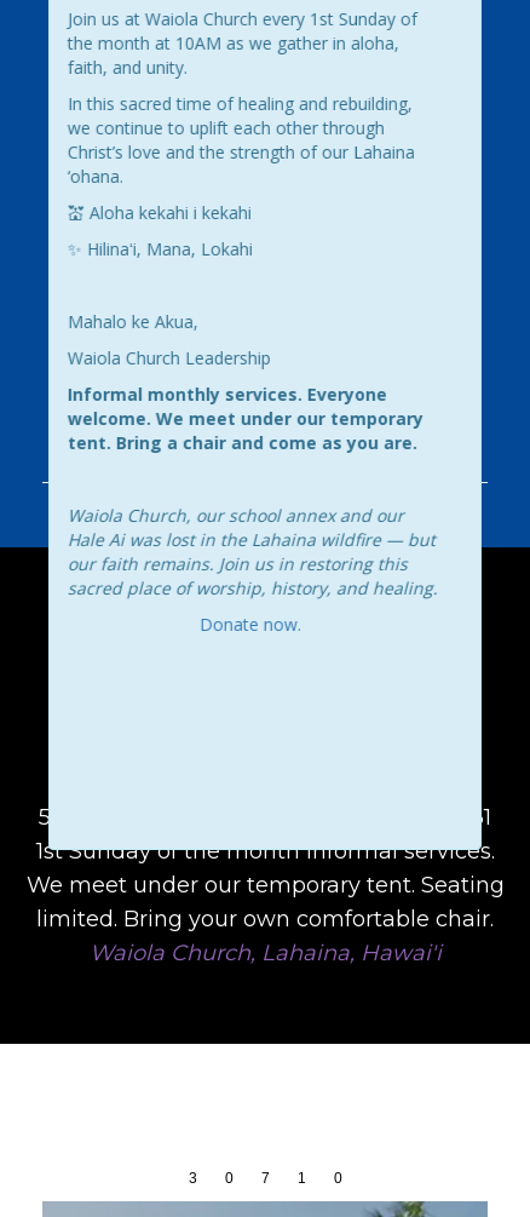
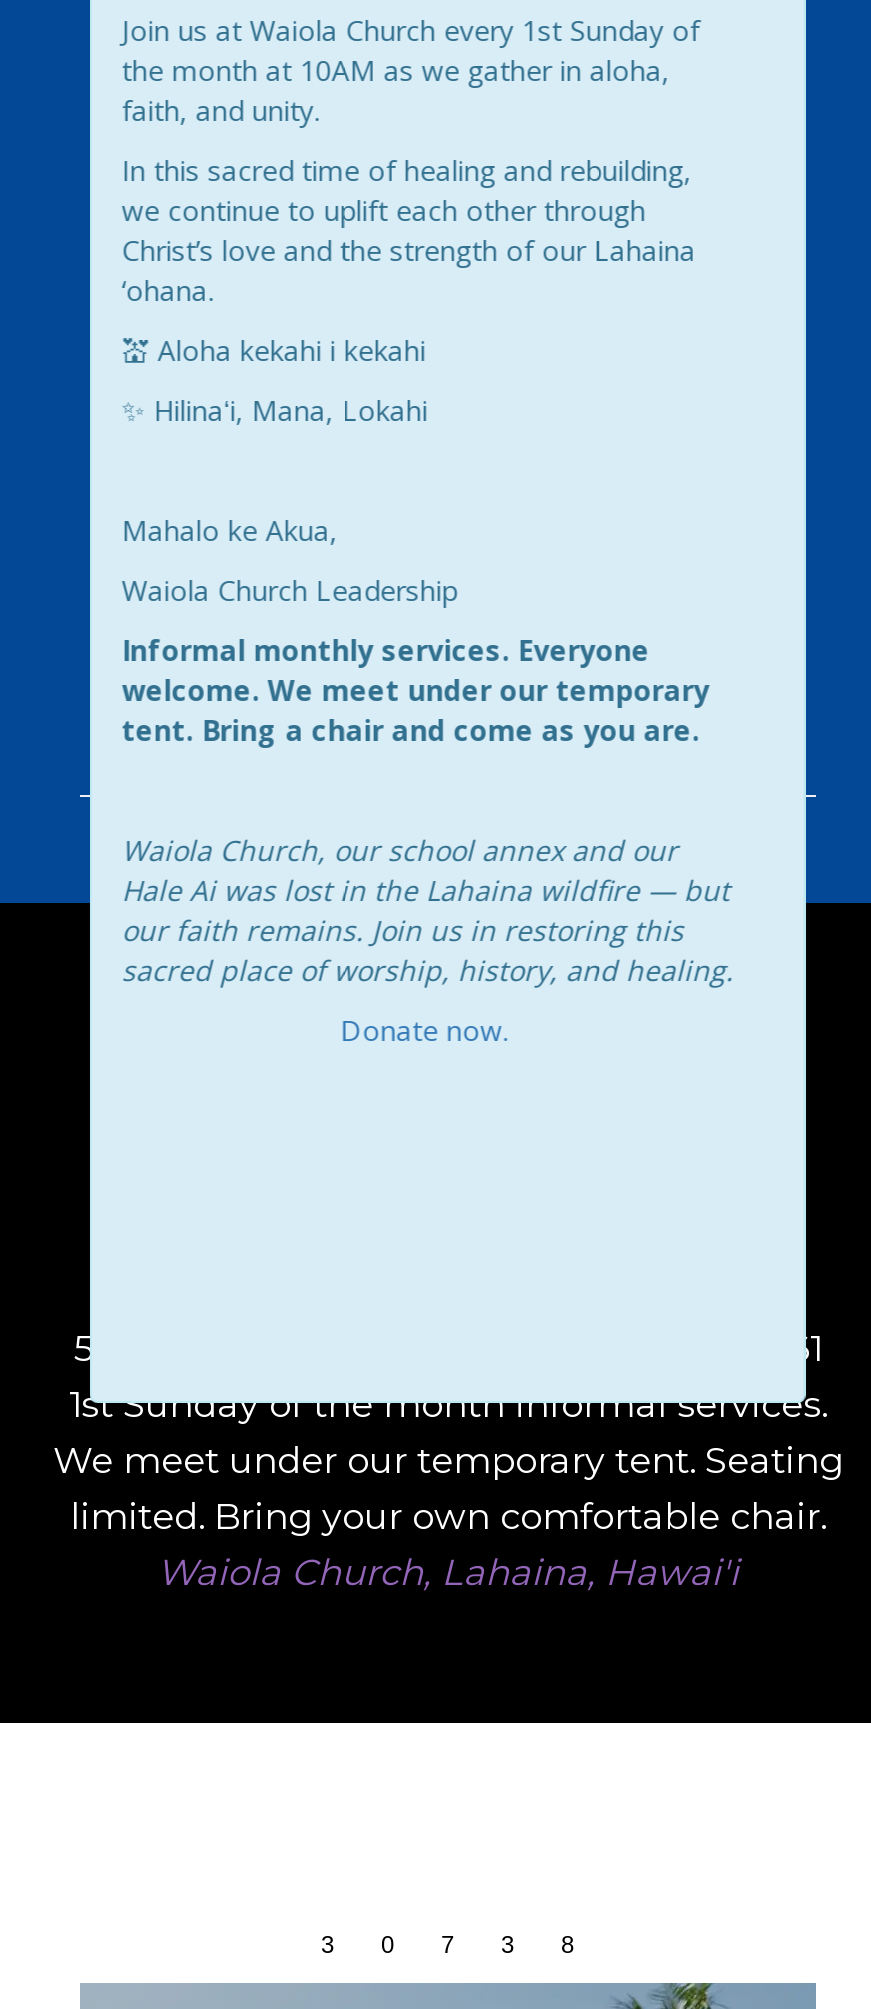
- 1
+ 3

- 0
+ 8
